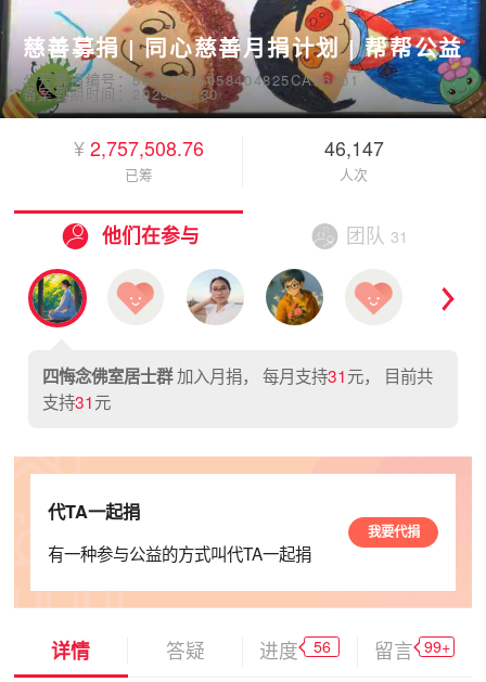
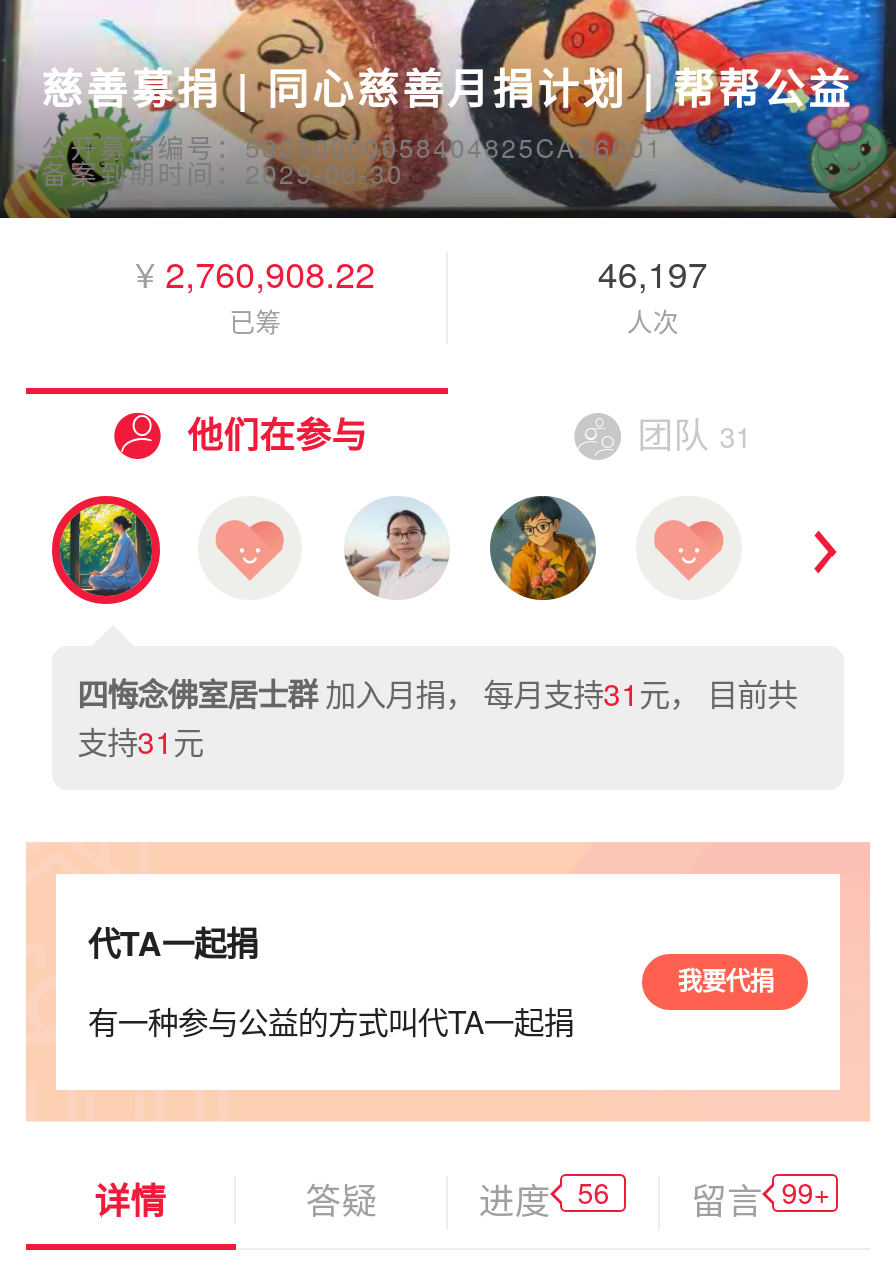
- ¥2,757,508.76
+ ¥2,760,908.22

- 46,147
+ 46,197
